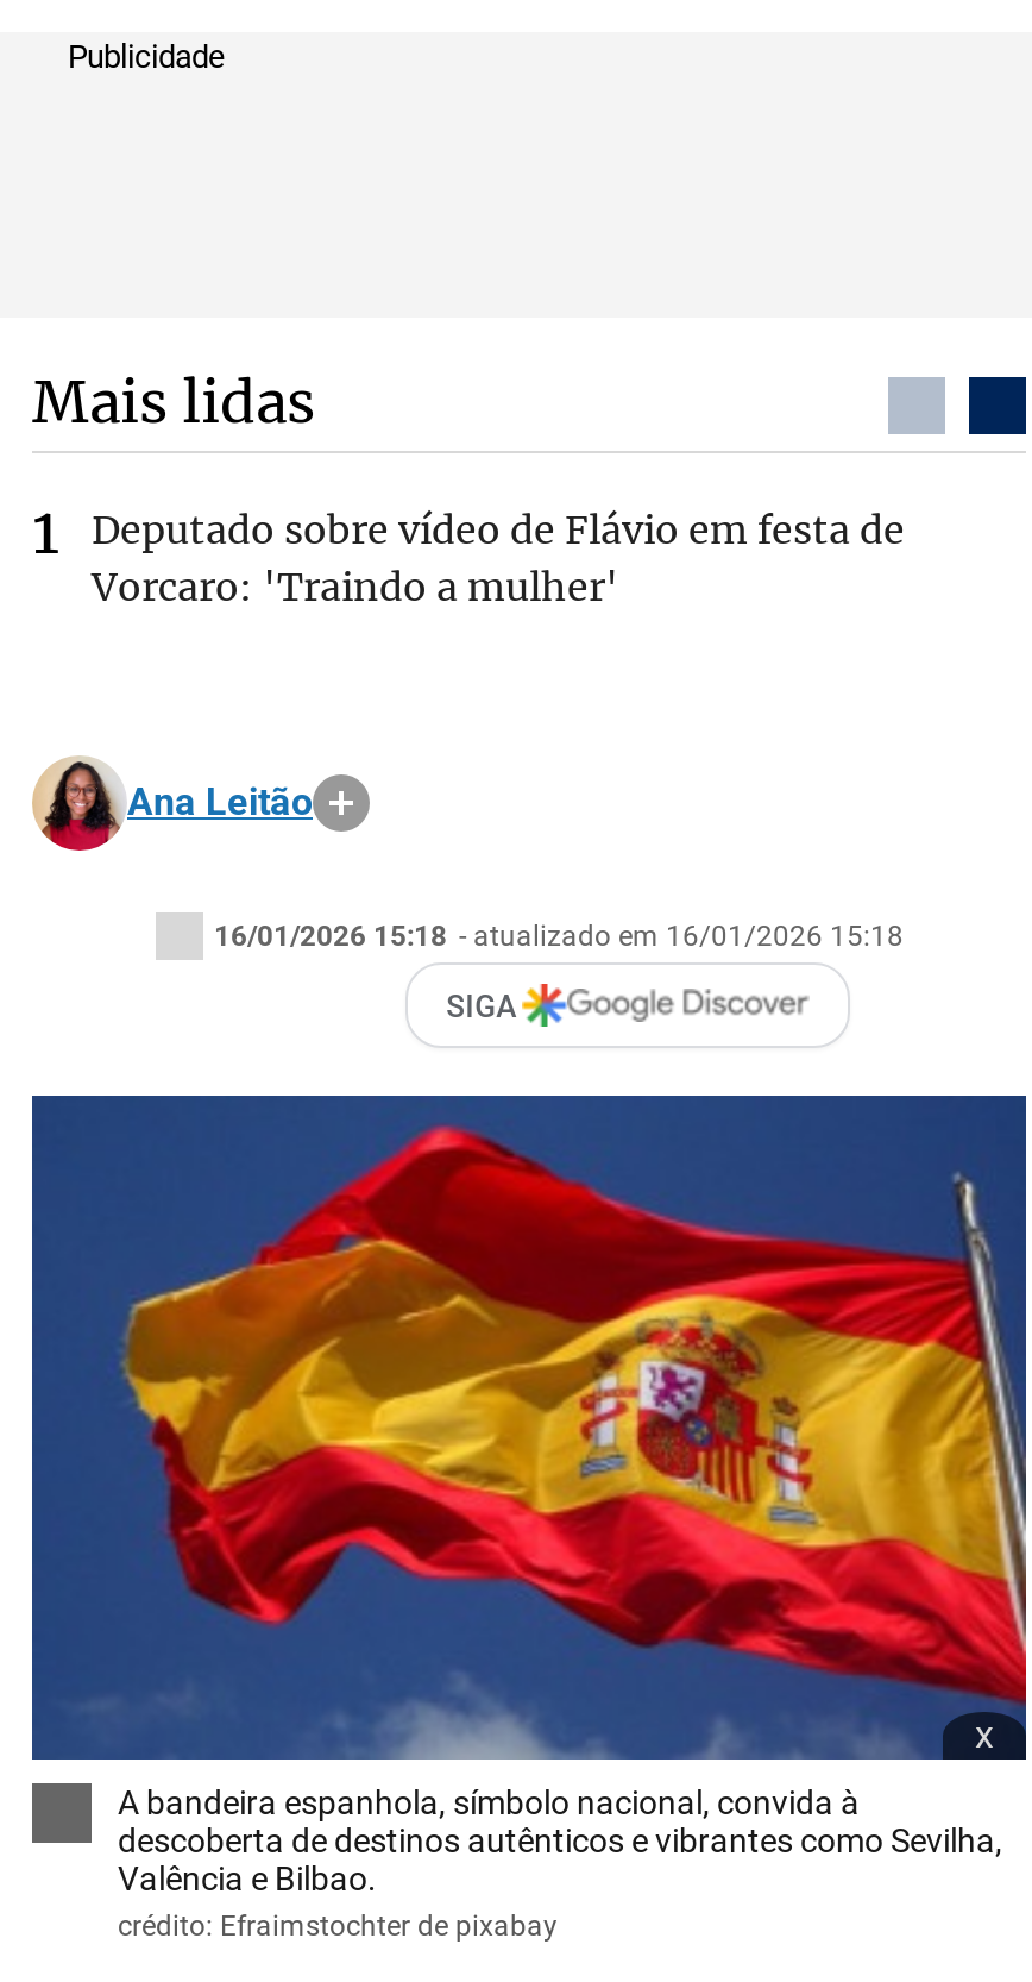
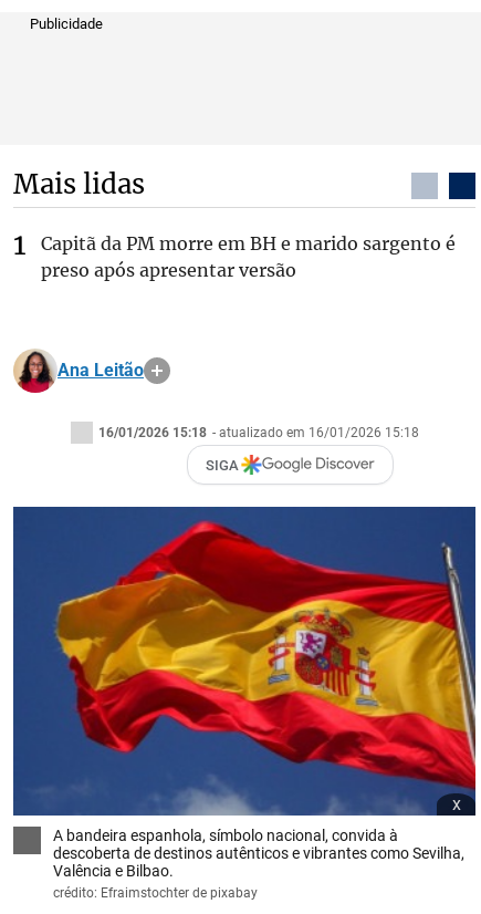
- Deputado sobre vídeo de Flávio em festa de
- Vorcaro: 'Traindo a mulher'
+ Capitã da PM morre em BH e marido sargento é
+ preso após apresentar versão
